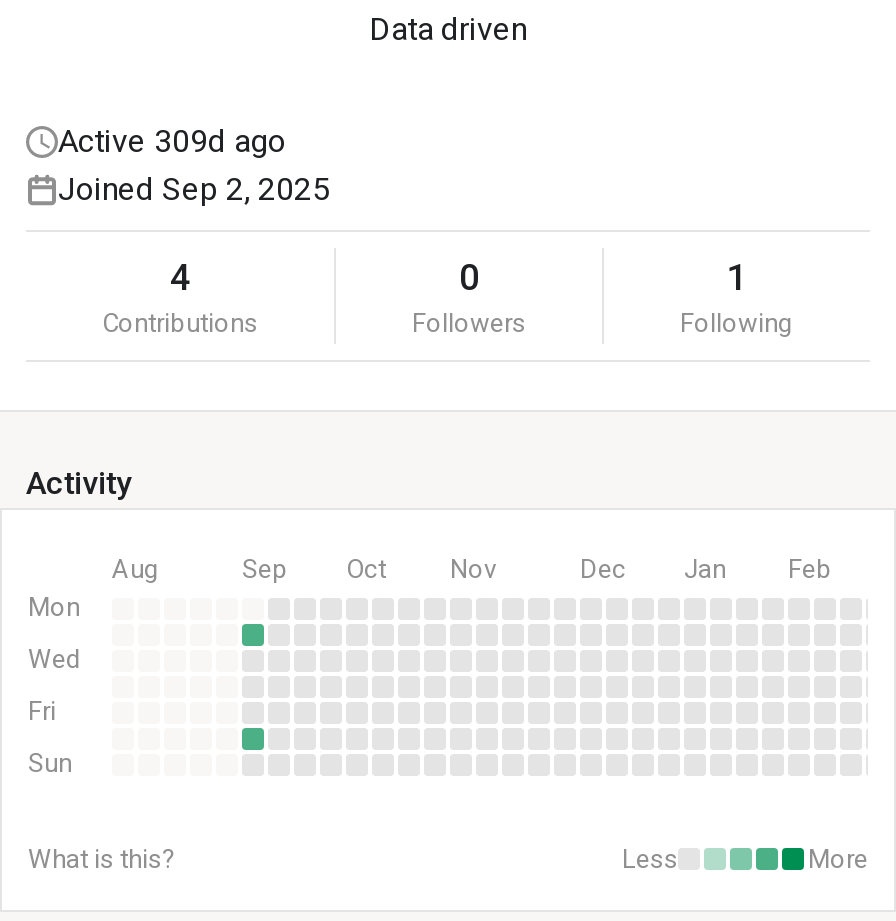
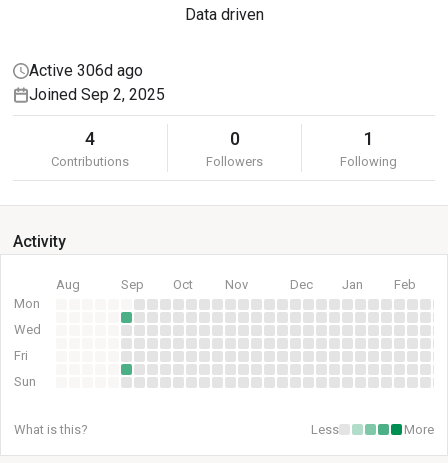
- Active 309d ago
+ Active 306d ago
